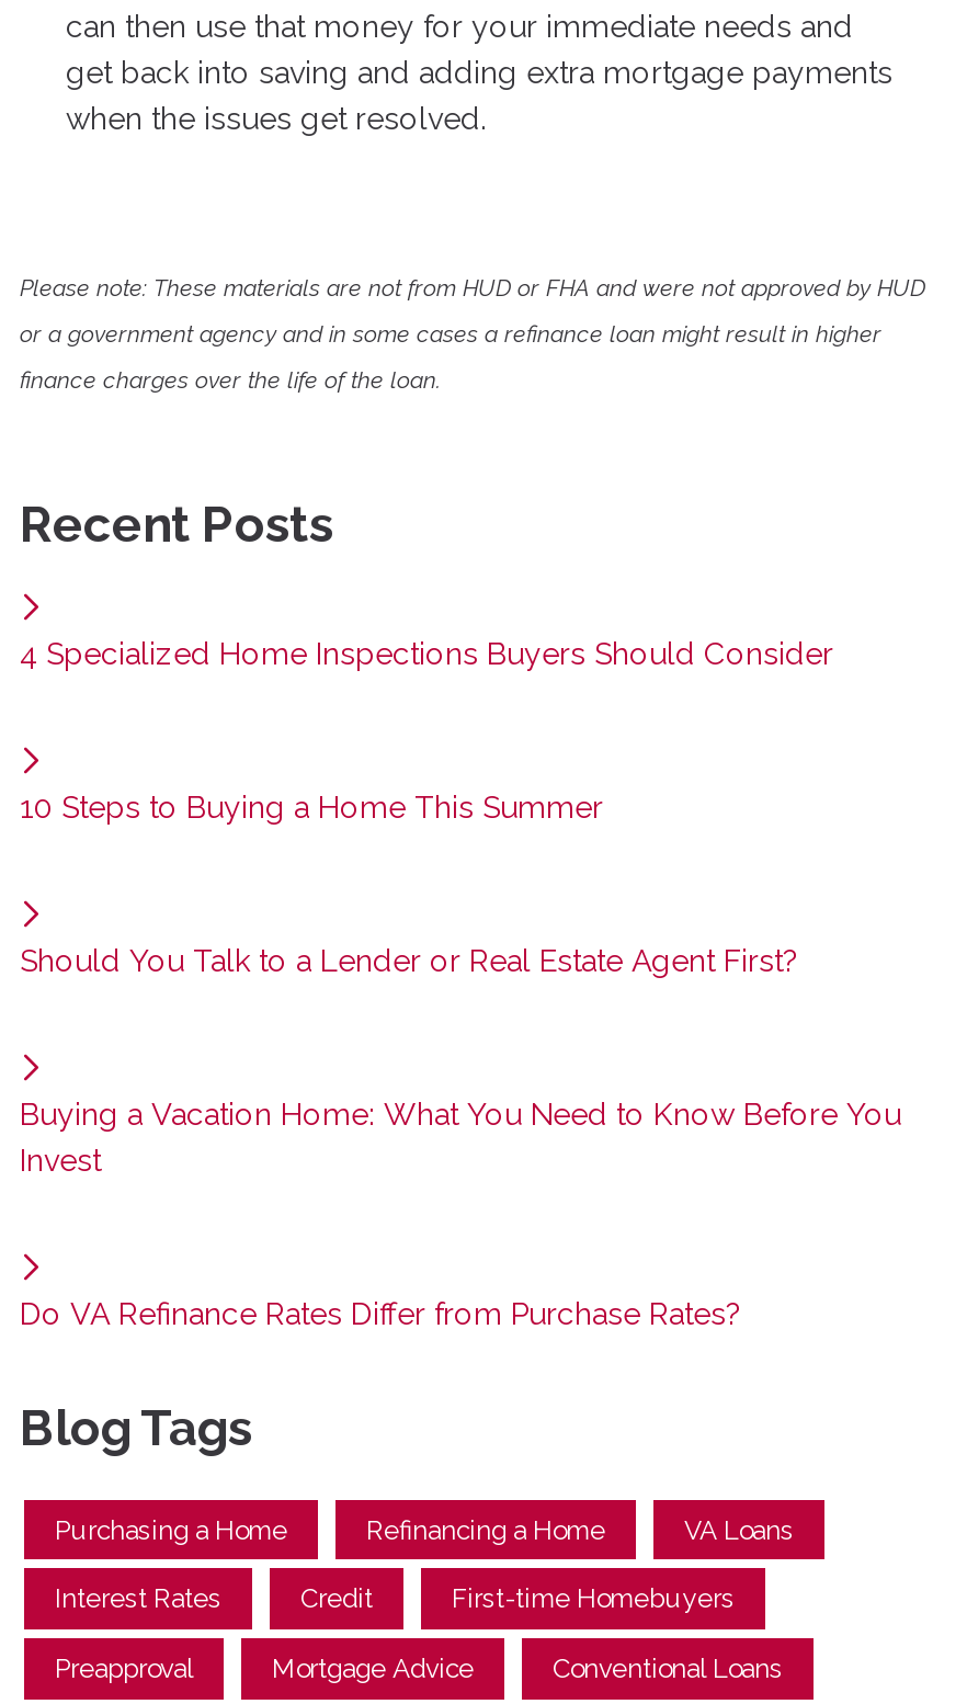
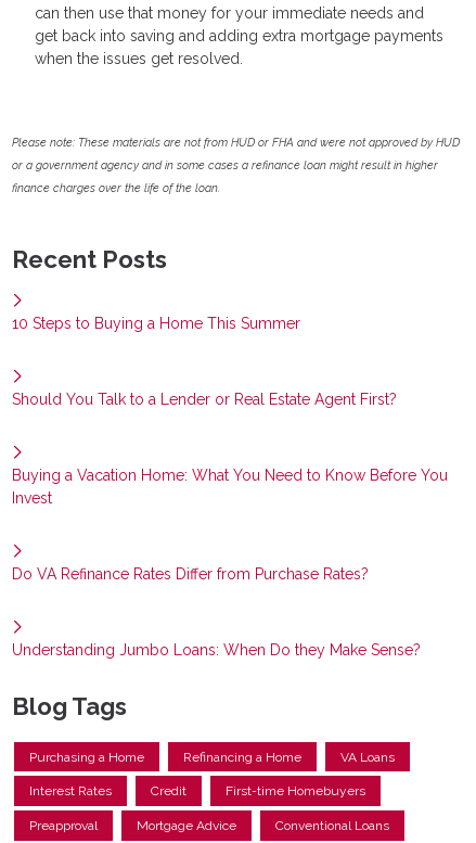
- 4 Specialized Home Inspections Buyers Should Consider

moved up: 10 Steps to Buying a Home This Summer | Should You Talk to a Lender or Real Estate Agent First? | Buying a Vacation Home: What You Need to Know Before You | Invest | Do VA Refinance Rates Differ from Purchase Rates?

+ Understanding Jumbo Loans: When Do they Make Sense?
